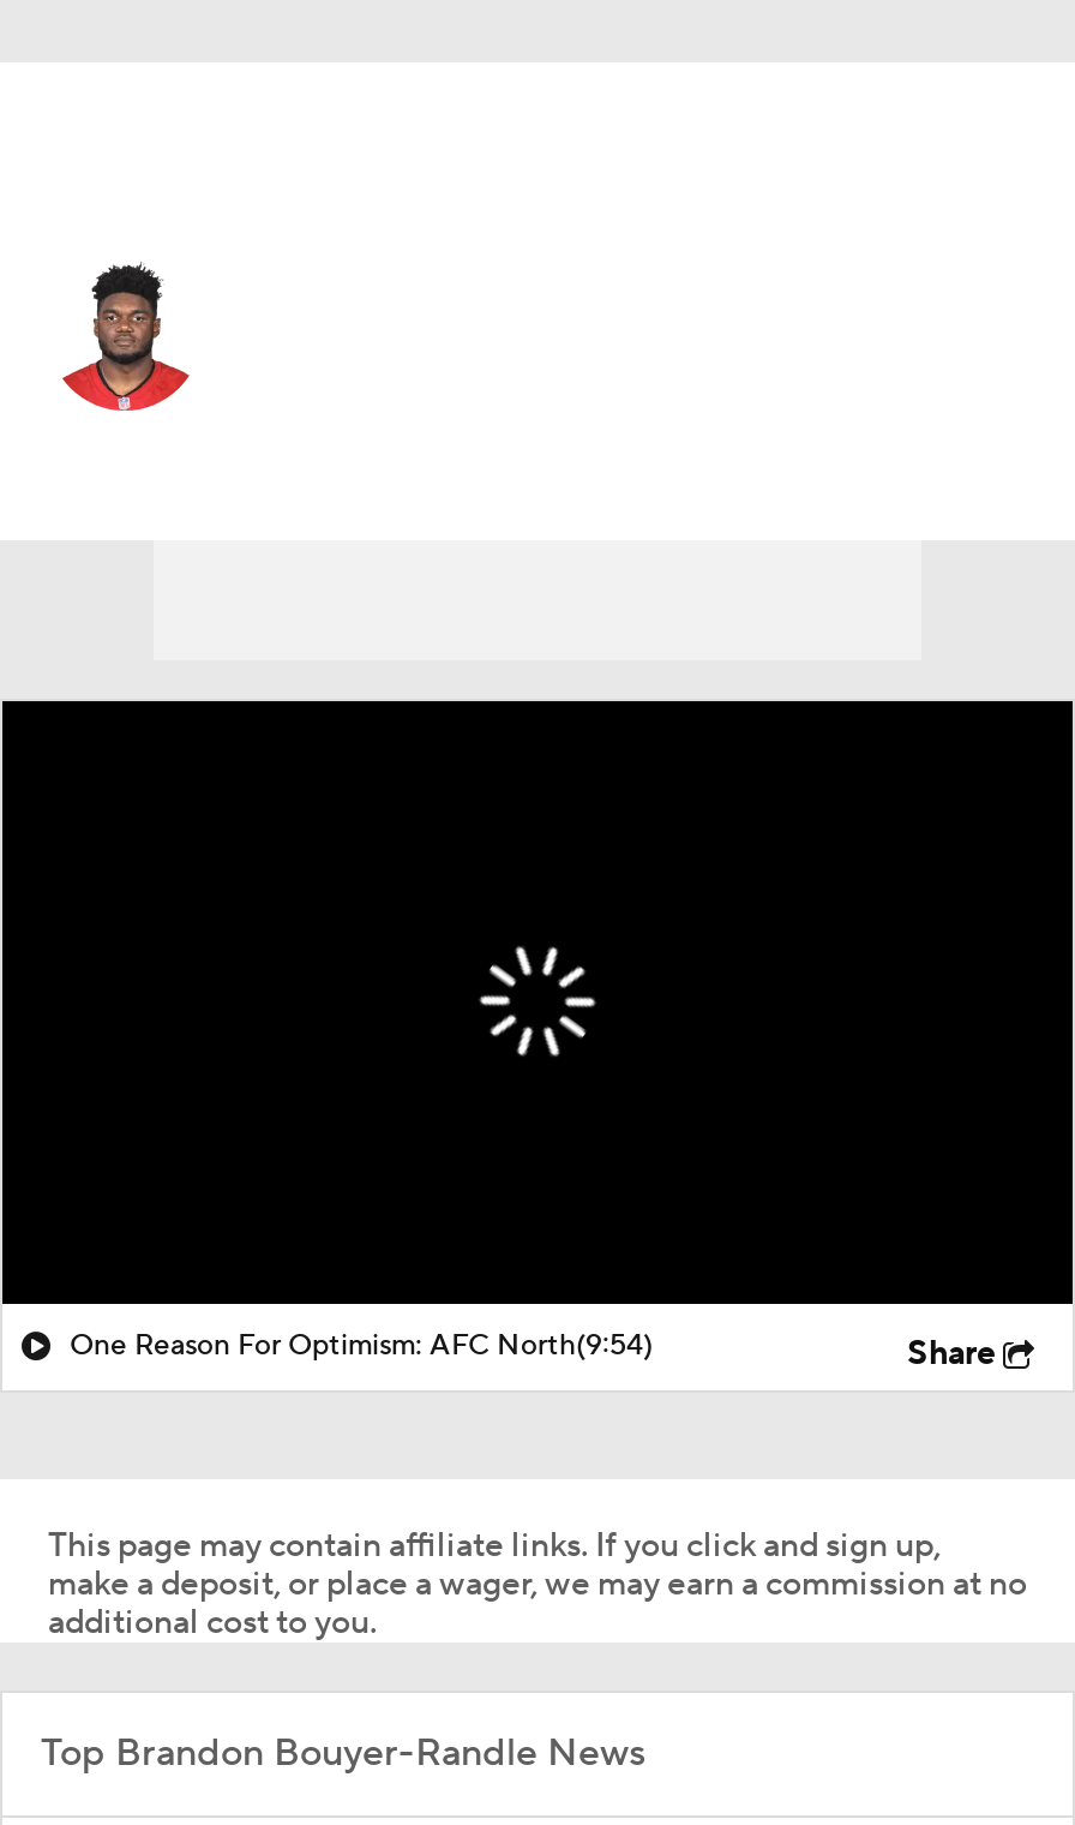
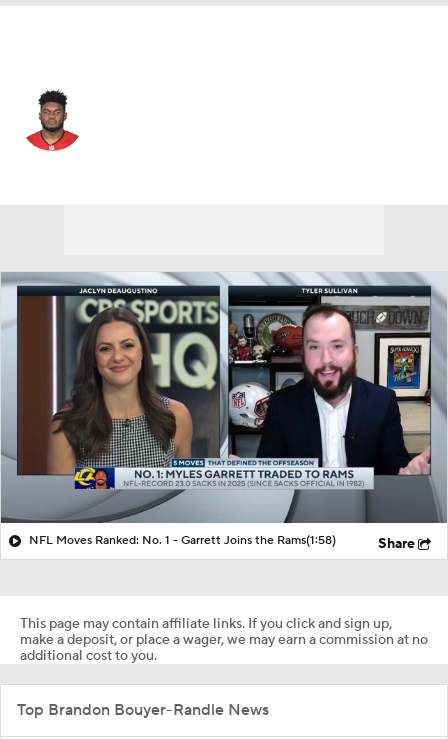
+ [image]

- One Reason For Optimism: AFC North(9:54)
+ NFL Moves Ranked: No. 1 - Garrett Joins the Rams(1:58)
